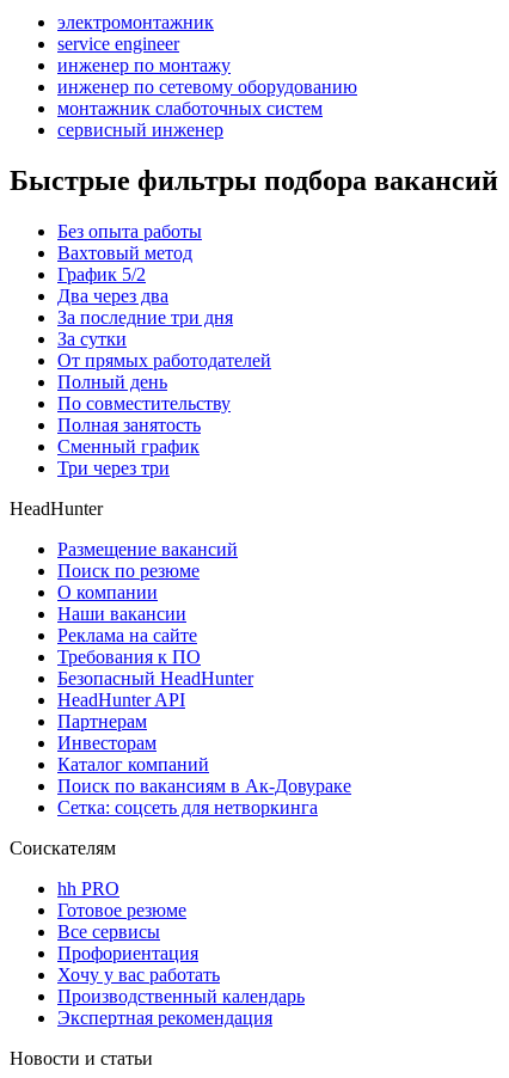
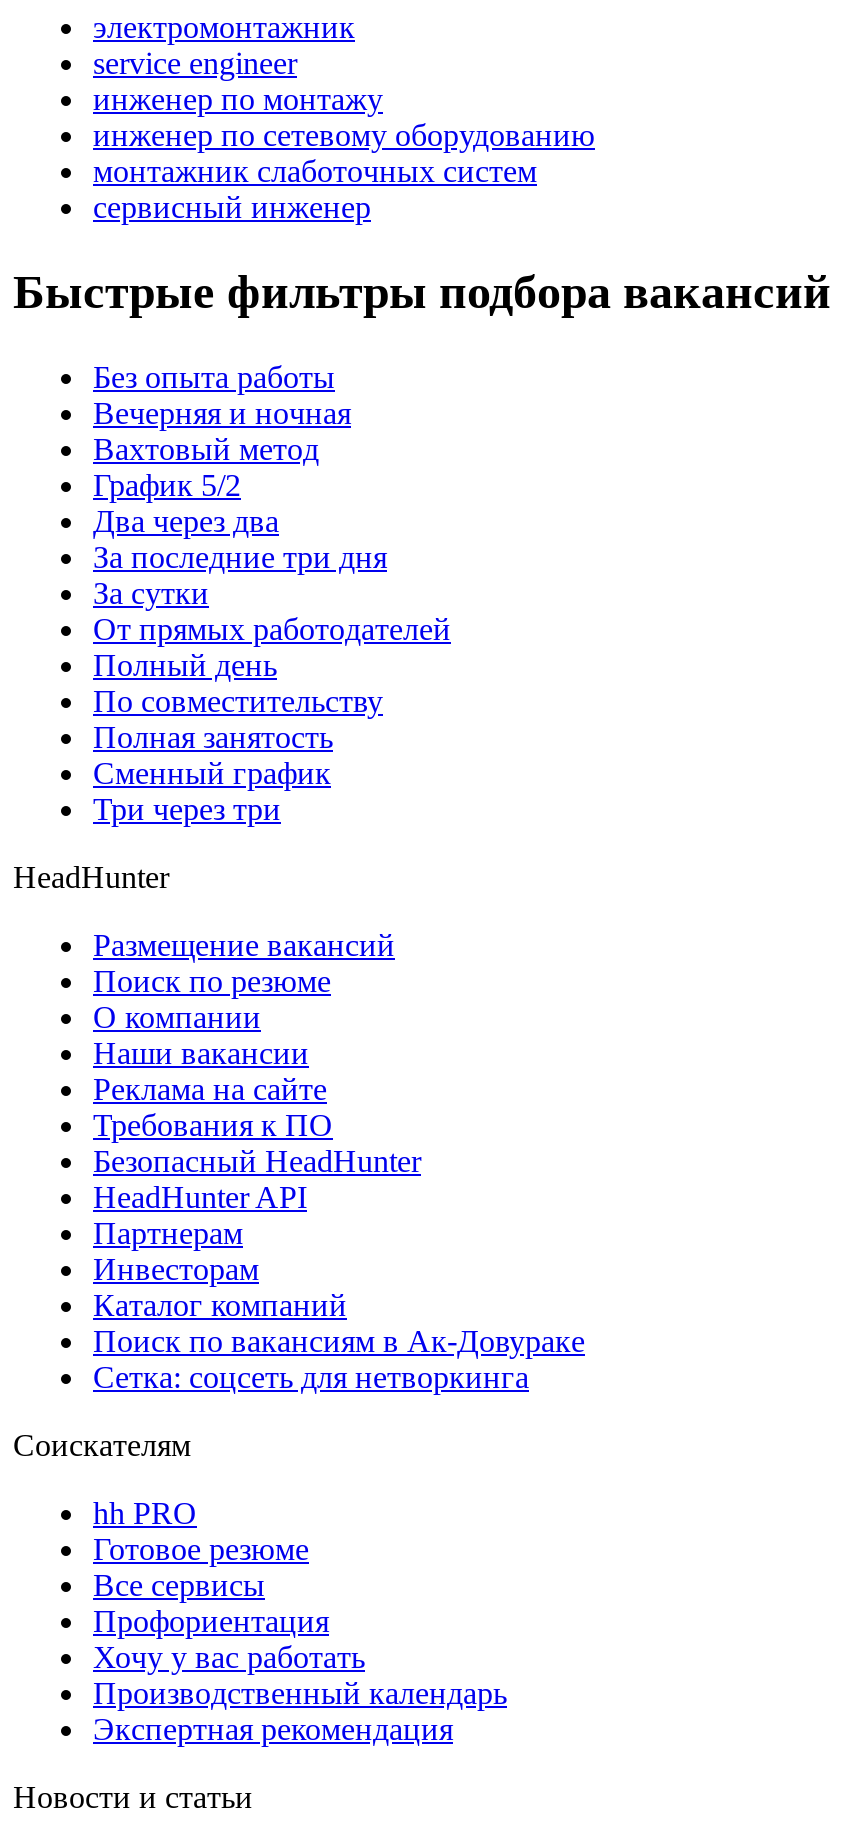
+ Вечерняя и ночная
